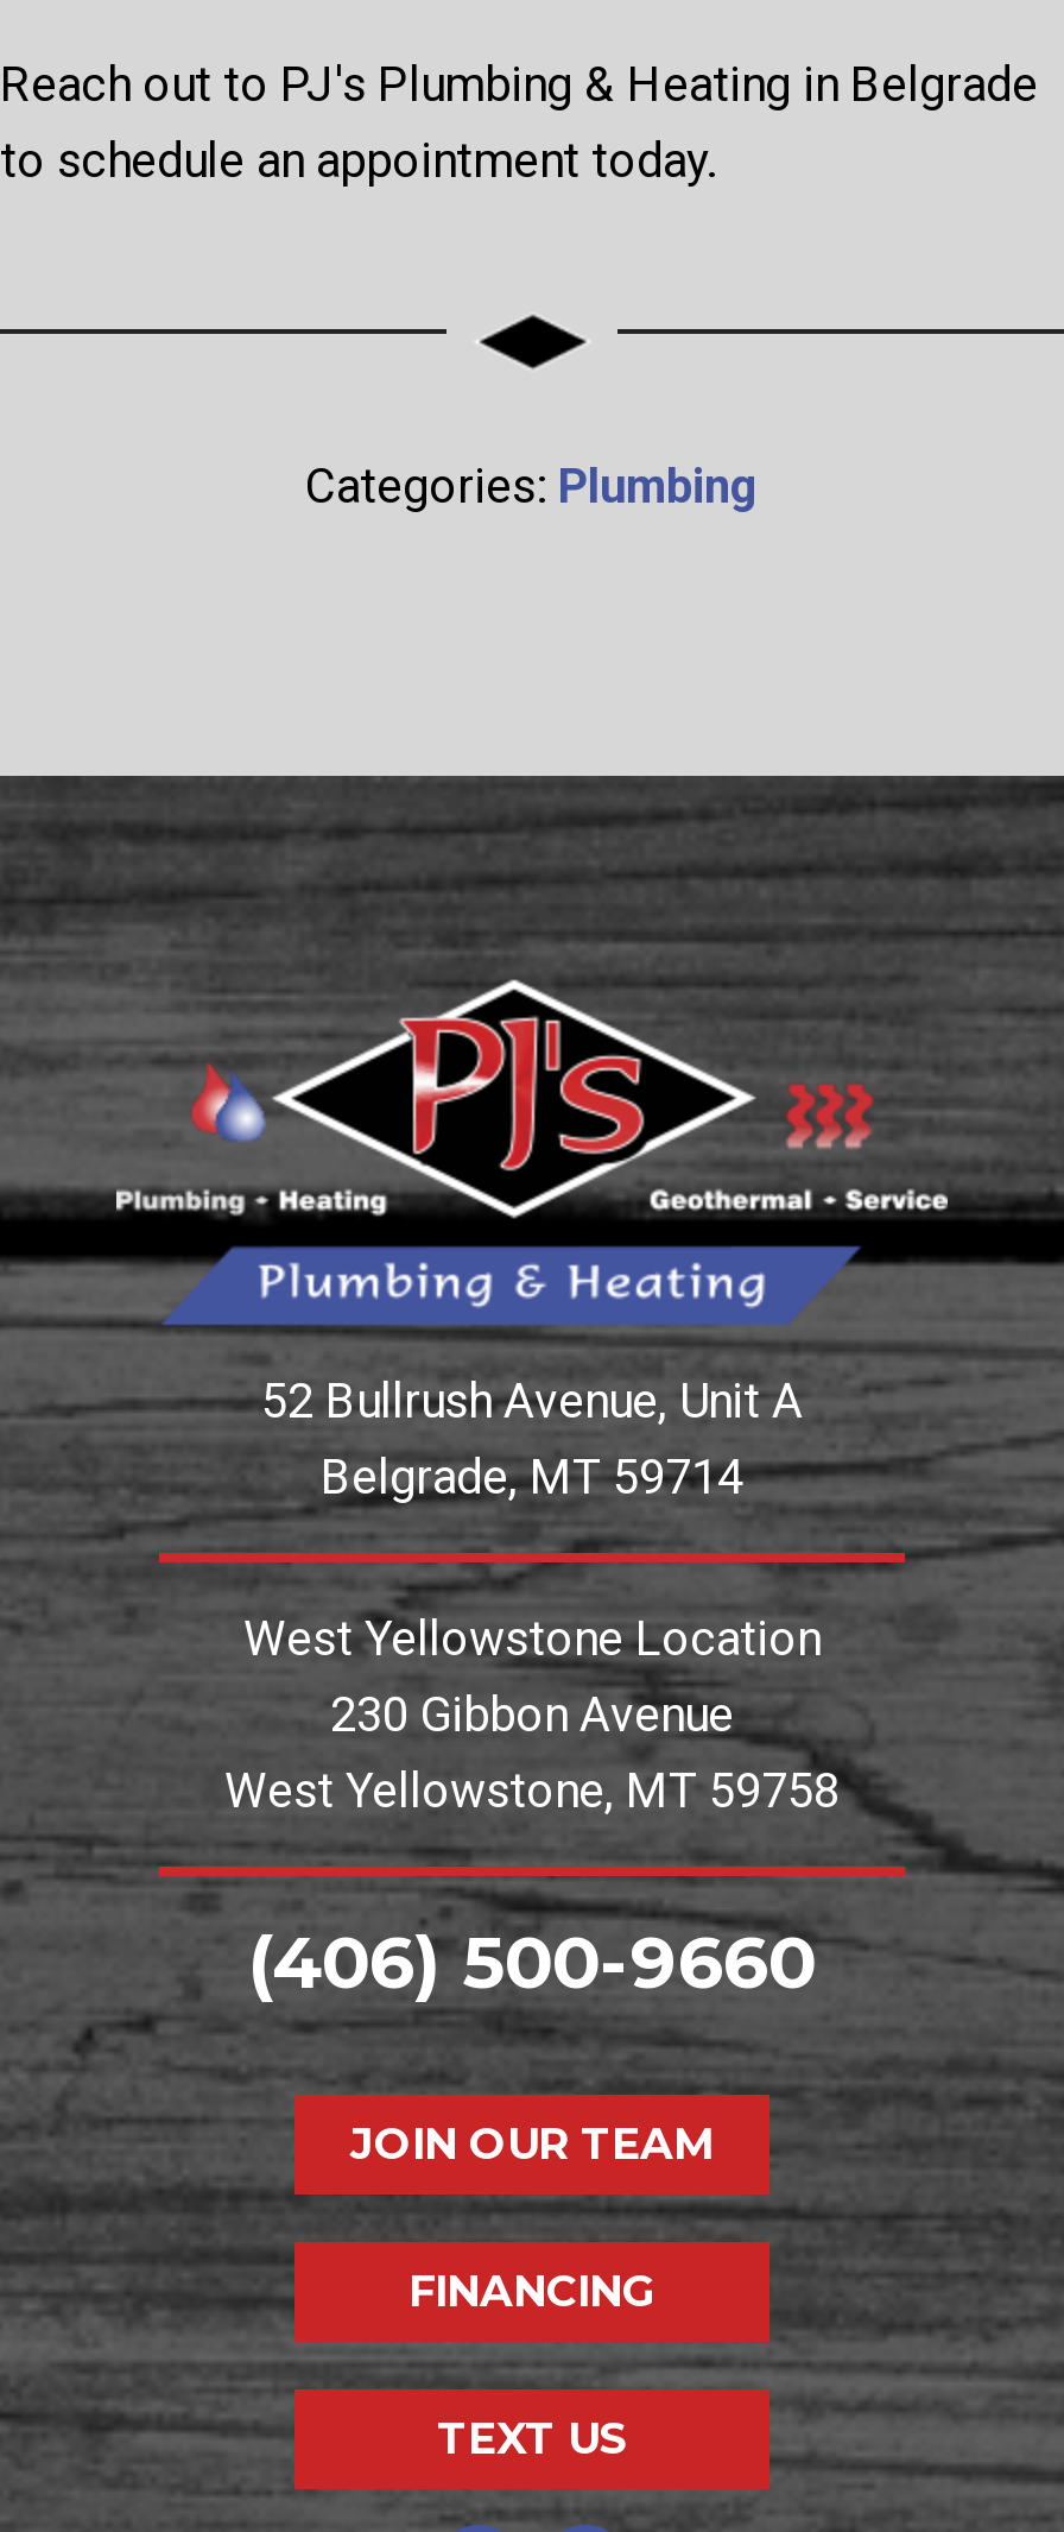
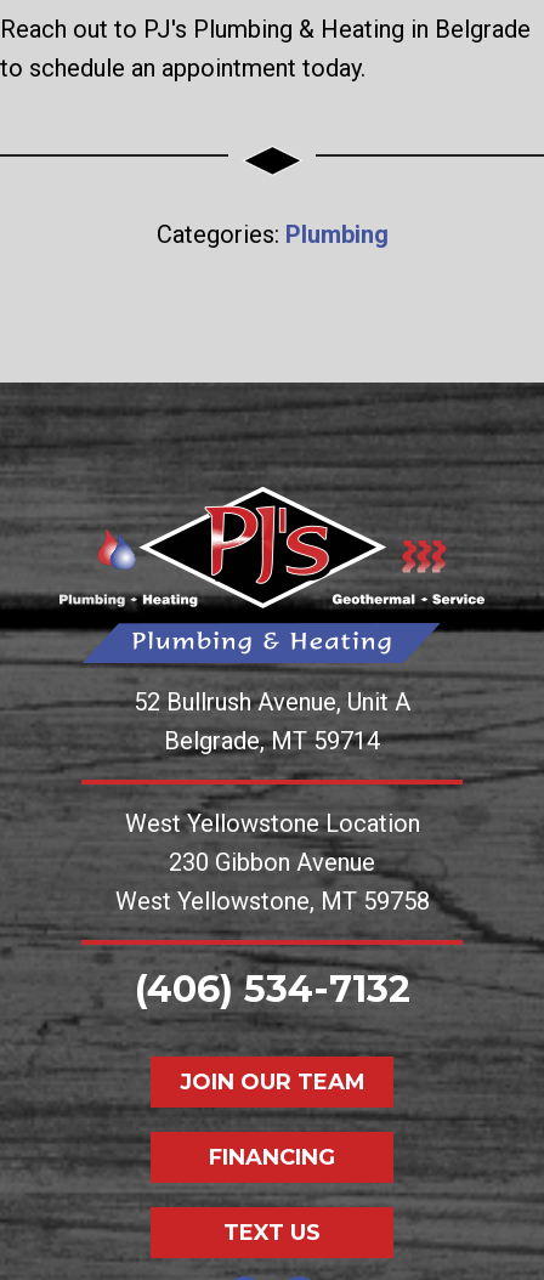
- (406) 500-9660
+ (406) 534-7132
